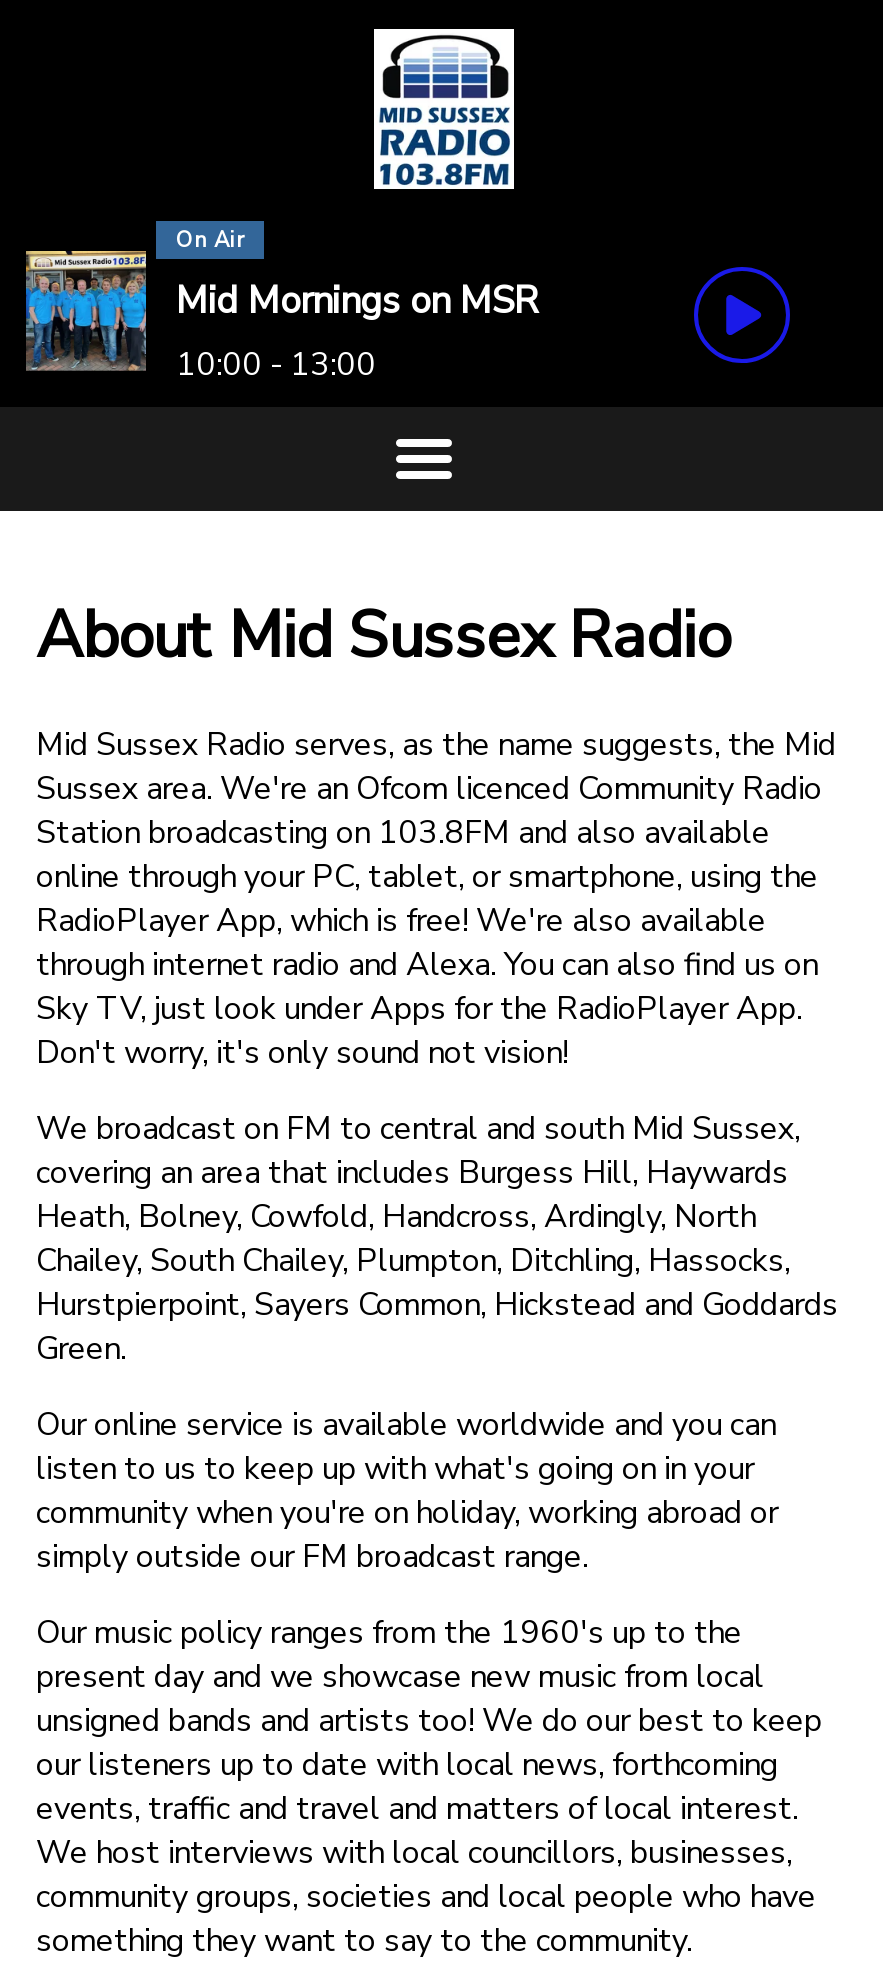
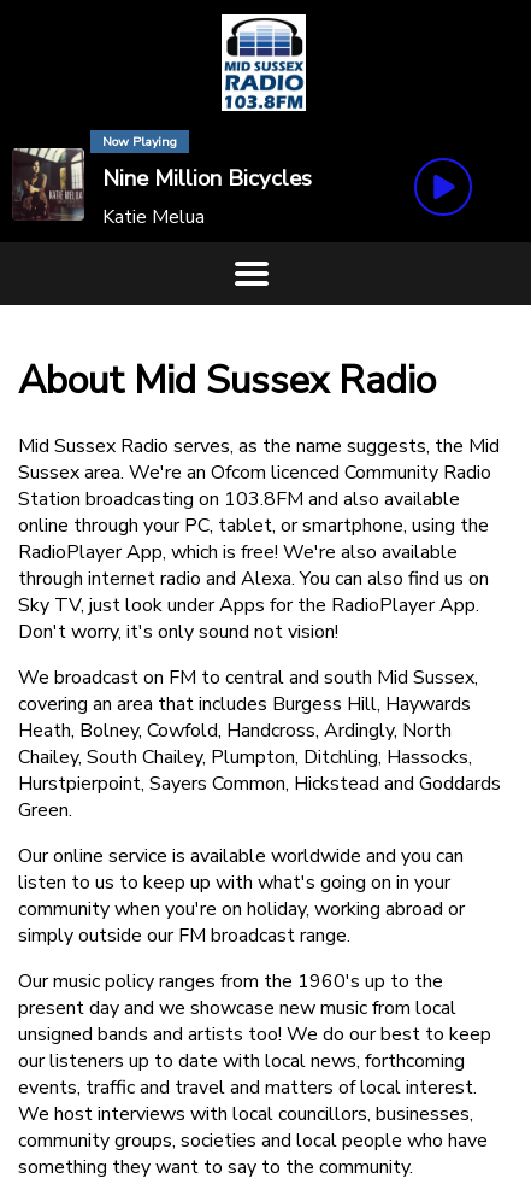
- [image]
- On Air
- Mid Mornings on MSR
- 10:00 - 13:00
+ [image]
+ Now Playing
+ Nine Million Bicycles
+ Katie Melua
